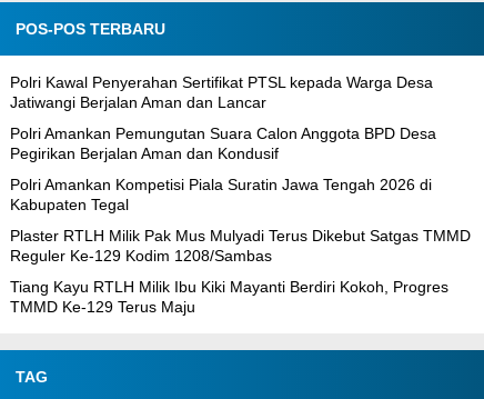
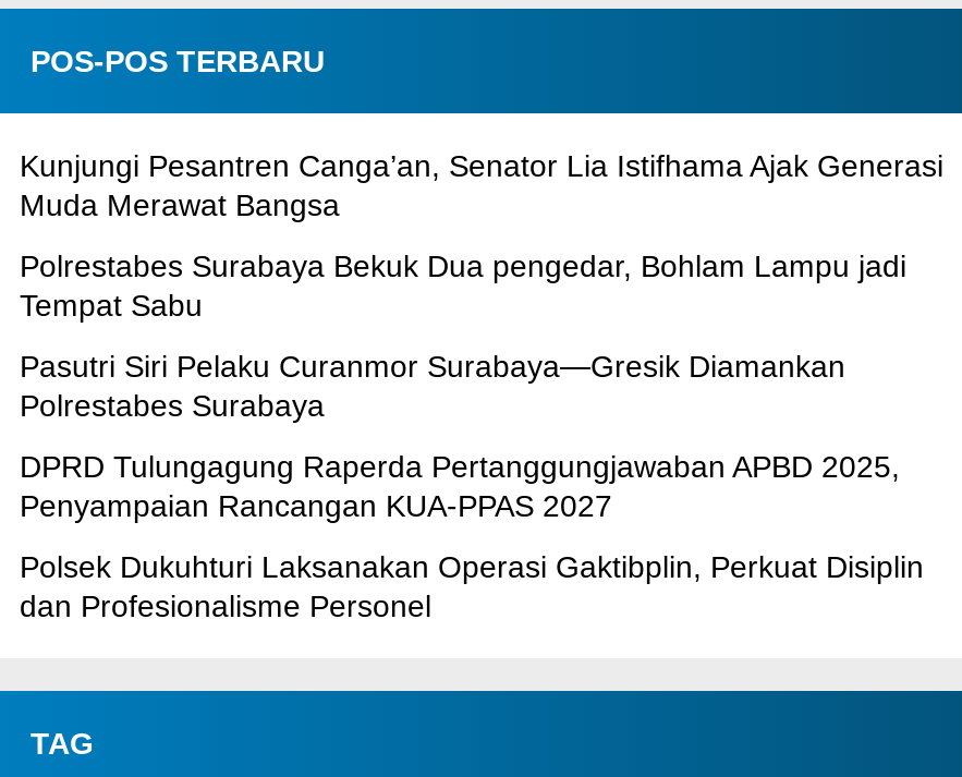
- Polri Kawal Penyerahan Sertifikat PTSL kepada Warga Desa
- Jatiwangi Berjalan Aman dan Lancar
+ Kunjungi Pesantren Canga’an, Senator Lia Istifhama Ajak Generasi
+ Muda Merawat Bangsa

- Polri Amankan Pemungutan Suara Calon Anggota BPD Desa
- Pegirikan Berjalan Aman dan Kondusif
+ Polrestabes Surabaya Bekuk Dua pengedar, Bohlam Lampu jadi
+ Tempat Sabu

- Polri Amankan Kompetisi Piala Suratin Jawa Tengah 2026 di
- Kabupaten Tegal
+ Pasutri Siri Pelaku Curanmor Surabaya—Gresik Diamankan
+ Polrestabes Surabaya

- Plaster RTLH Milik Pak Mus Mulyadi Terus Dikebut Satgas TMMD
- Reguler Ke-129 Kodim 1208/Sambas
+ DPRD Tulungagung Raperda Pertanggungjawaban APBD 2025,
+ Penyampaian Rancangan KUA-PPAS 2027

- Tiang Kayu RTLH Milik Ibu Kiki Mayanti Berdiri Kokoh, Progres
- TMMD Ke-129 Terus Maju
+ Polsek Dukuhturi Laksanakan Operasi Gaktibplin, Perkuat Disiplin
+ dan Profesionalisme Personel
